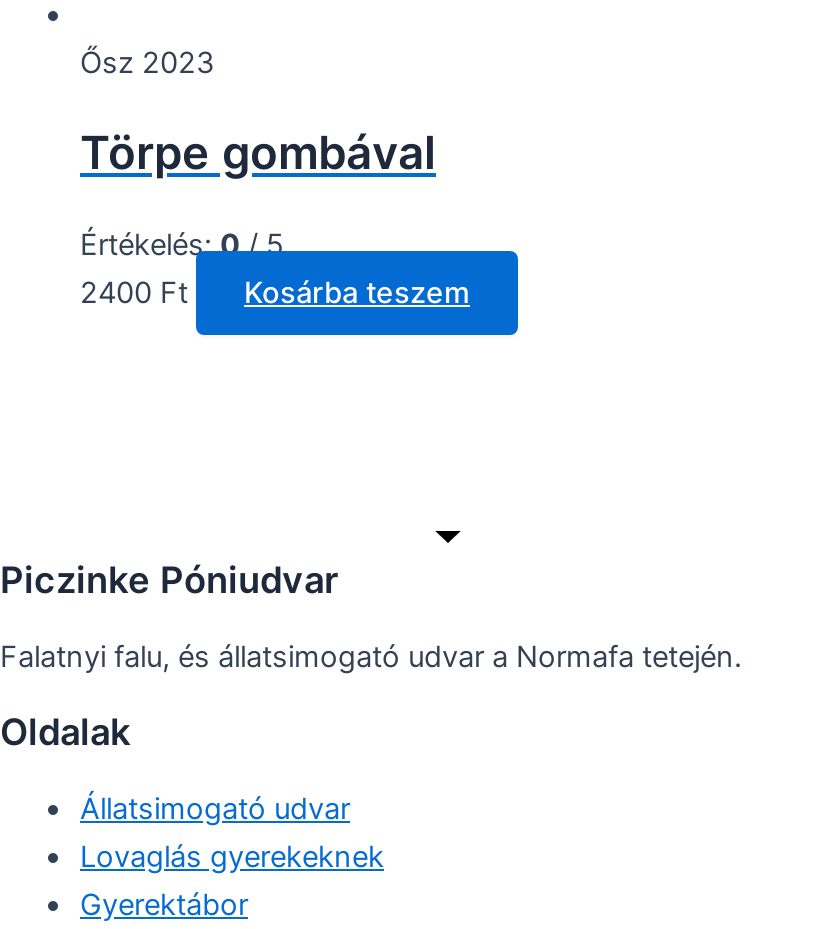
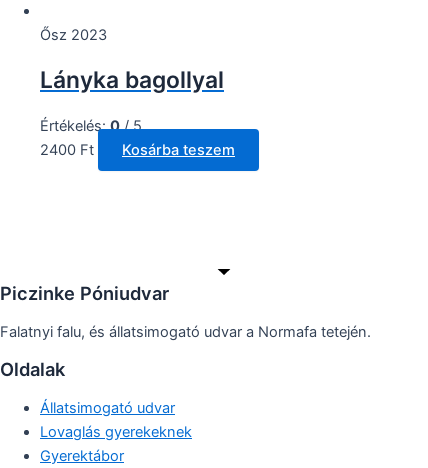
- Törpe gombával
+ Lányka bagollyal
